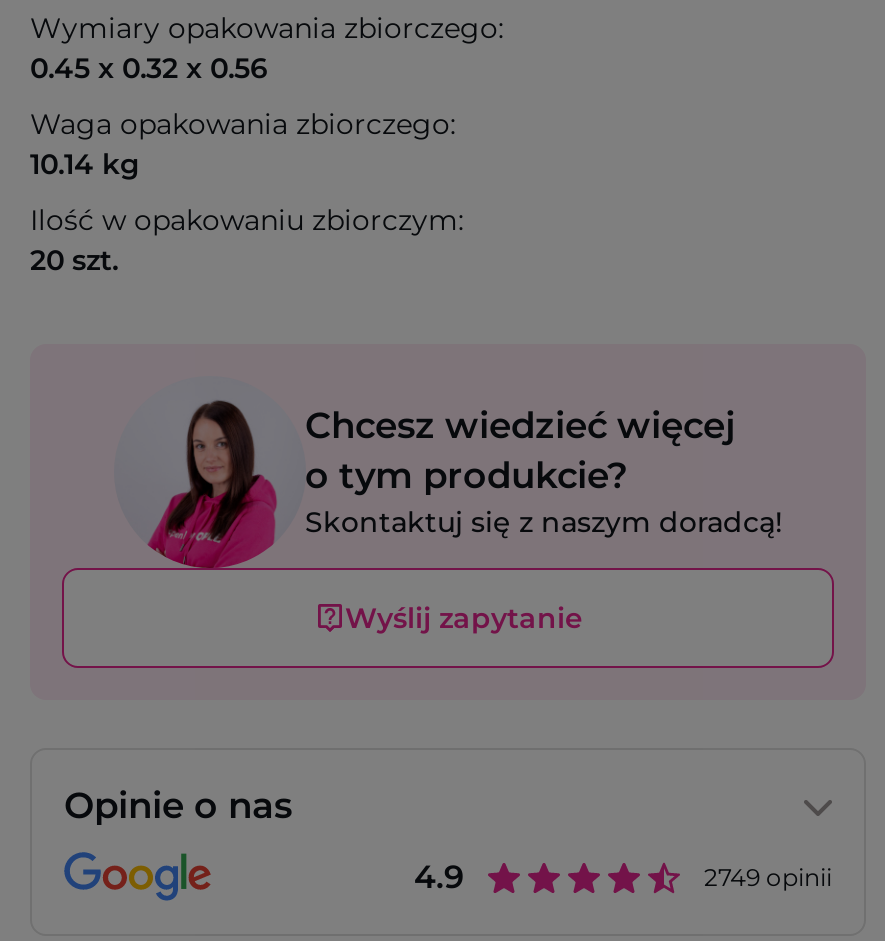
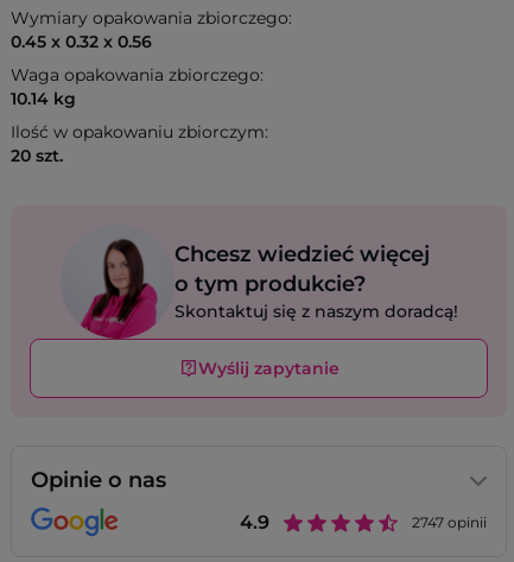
- 2749 opinii
+ 2747 opinii
